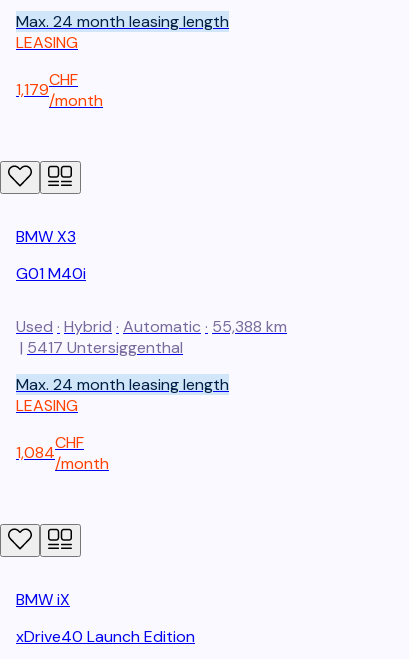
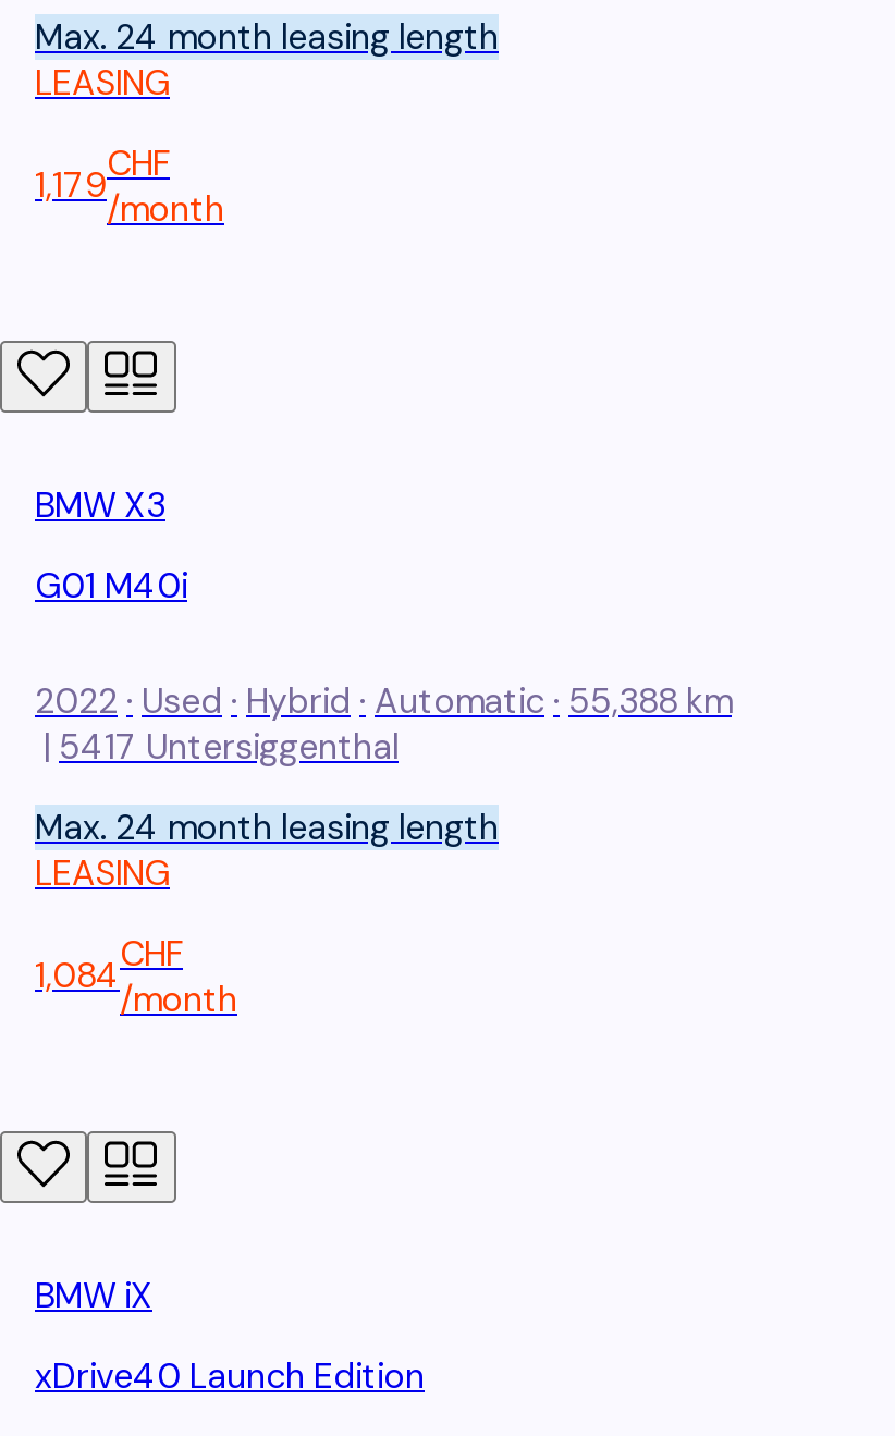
- Used · Hybrid · Automatic · 55,388 km
+ 2022 · Used · Hybrid · Automatic · 55,388 km
